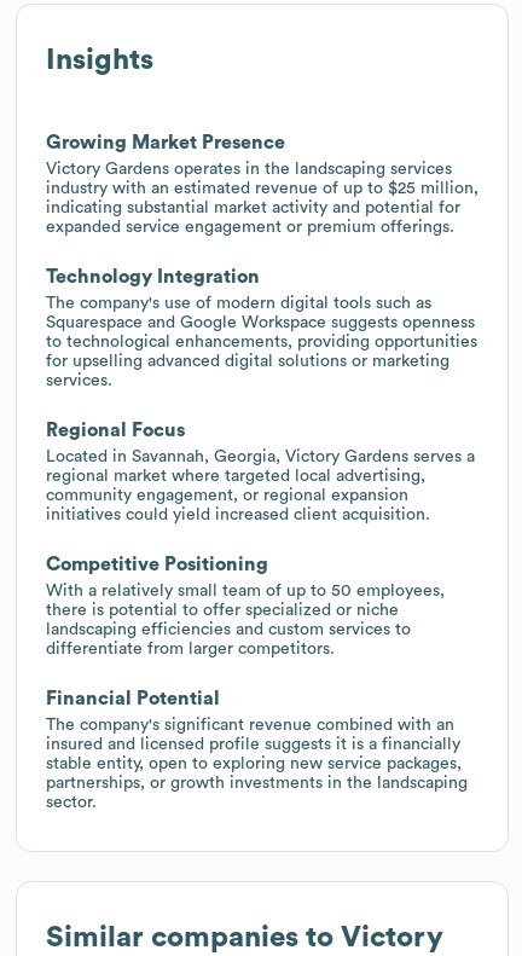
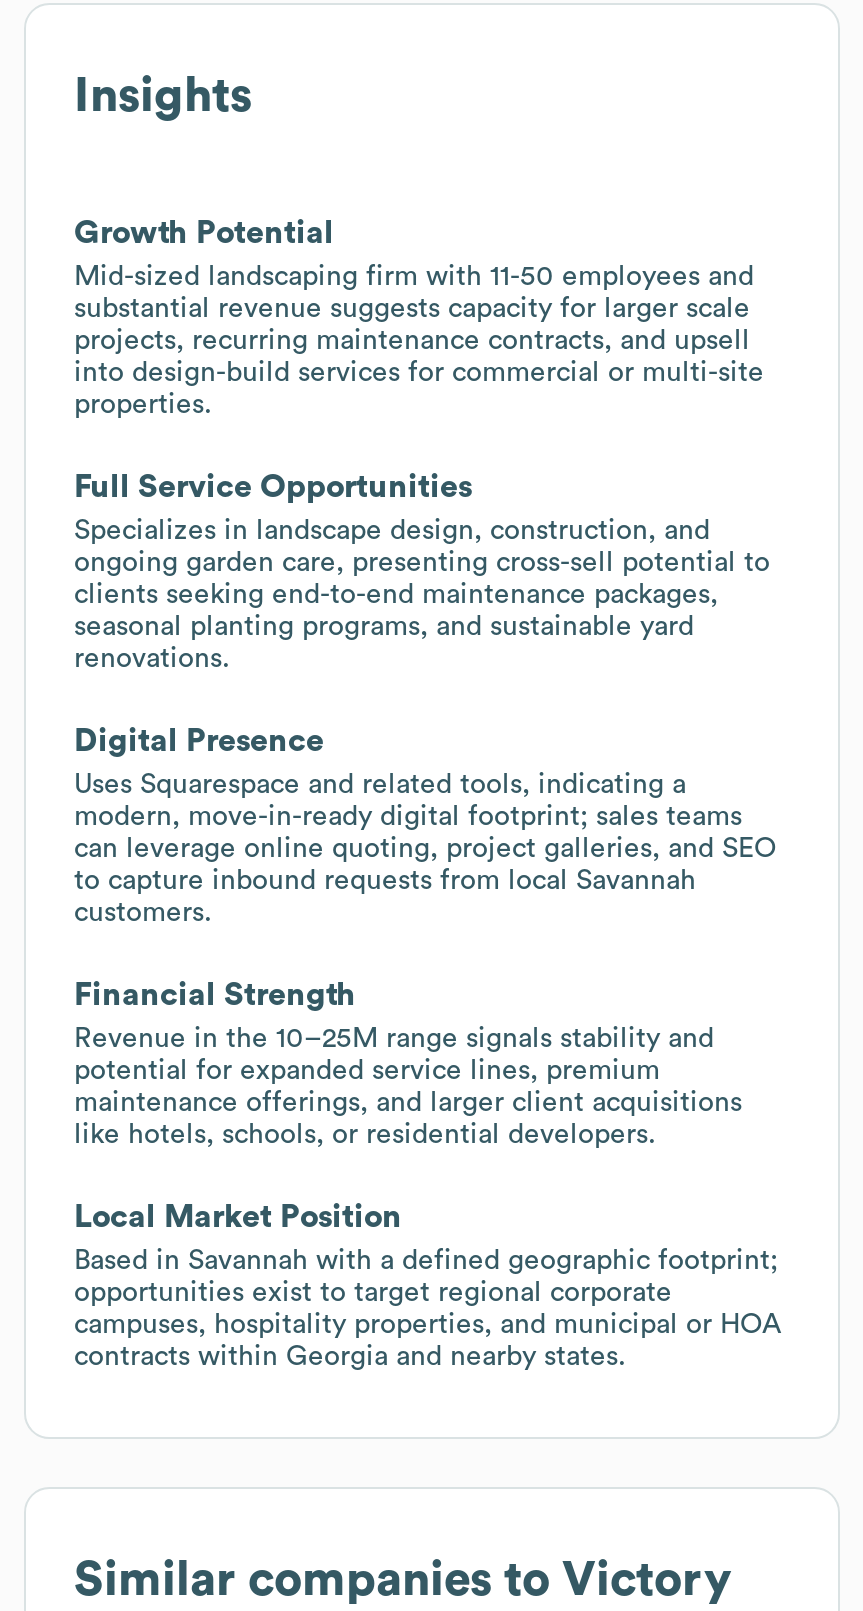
- Growing Market Presence
- Victory Gardens operates in the landscaping services
- industry with an estimated revenue of up to $25 million,
- indicating substantial market activity and potential for
- expanded service engagement or premium offerings.
+ Growth Potential
+ Mid-sized landscaping firm with 11-50 employees and
+ substantial revenue suggests capacity for larger scale
+ projects, recurring maintenance contracts, and upsell
+ into design-build services for commercial or multi-site
+ properties.

- Technology Integration
- The company's use of modern digital tools such as
- Squarespace and Google Workspace suggests openness
- to technological enhancements, providing opportunities
- for upselling advanced digital solutions or marketing
- services.
+ Full Service Opportunities
+ Specializes in landscape design, construction, and
+ ongoing garden care, presenting cross-sell potential to
+ clients seeking end-to-end maintenance packages,
+ seasonal planting programs, and sustainable yard
+ renovations.

- Regional Focus
- Located in Savannah, Georgia, Victory Gardens serves a
- regional market where targeted local advertising,
- community engagement, or regional expansion
- initiatives could yield increased client acquisition.
+ Digital Presence
+ Uses Squarespace and related tools, indicating a
+ modern, move-in-ready digital footprint; sales teams
+ can leverage online quoting, project galleries, and SEO
+ to capture inbound requests from local Savannah
+ customers.

- Competitive Positioning
- With a relatively small team of up to 50 employees,
- there is potential to offer specialized or niche
- landscaping efficiencies and custom services to
- differentiate from larger competitors.
+ Financial Strength
+ Revenue in the 10–25M range signals stability and
+ potential for expanded service lines, premium
+ maintenance offerings, and larger client acquisitions
+ like hotels, schools, or residential developers.

- Financial Potential
- The company's significant revenue combined with an
- insured and licensed profile suggests it is a financially
- stable entity, open to exploring new service packages,
- partnerships, or growth investments in the landscaping
- sector.
+ Local Market Position
+ Based in Savannah with a defined geographic footprint;
+ opportunities exist to target regional corporate
+ campuses, hospitality properties, and municipal or HOA
+ contracts within Georgia and nearby states.
